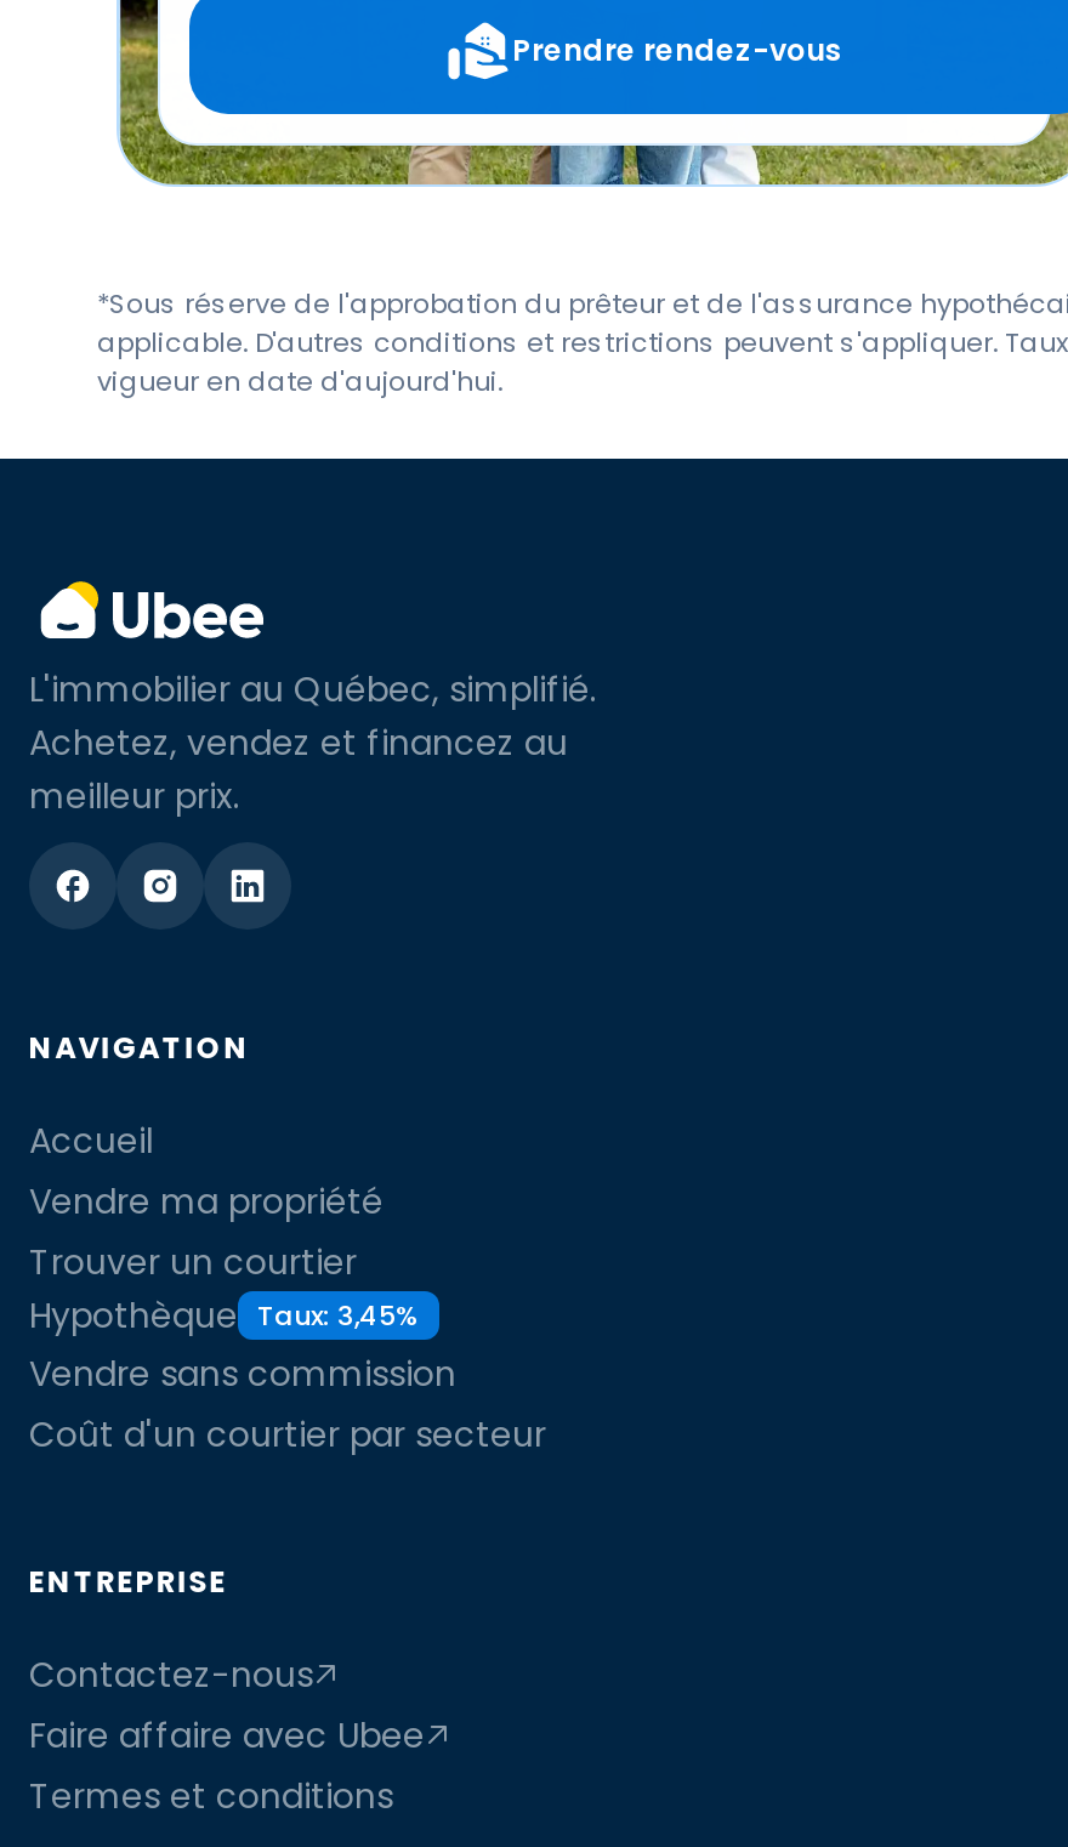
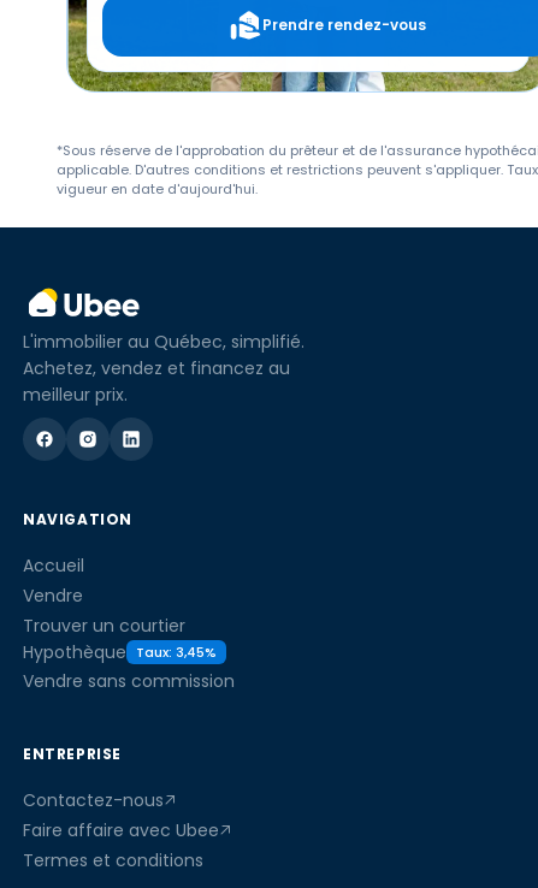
- Vendre ma propriété
+ Vendre

- Coût d'un courtier par secteur
